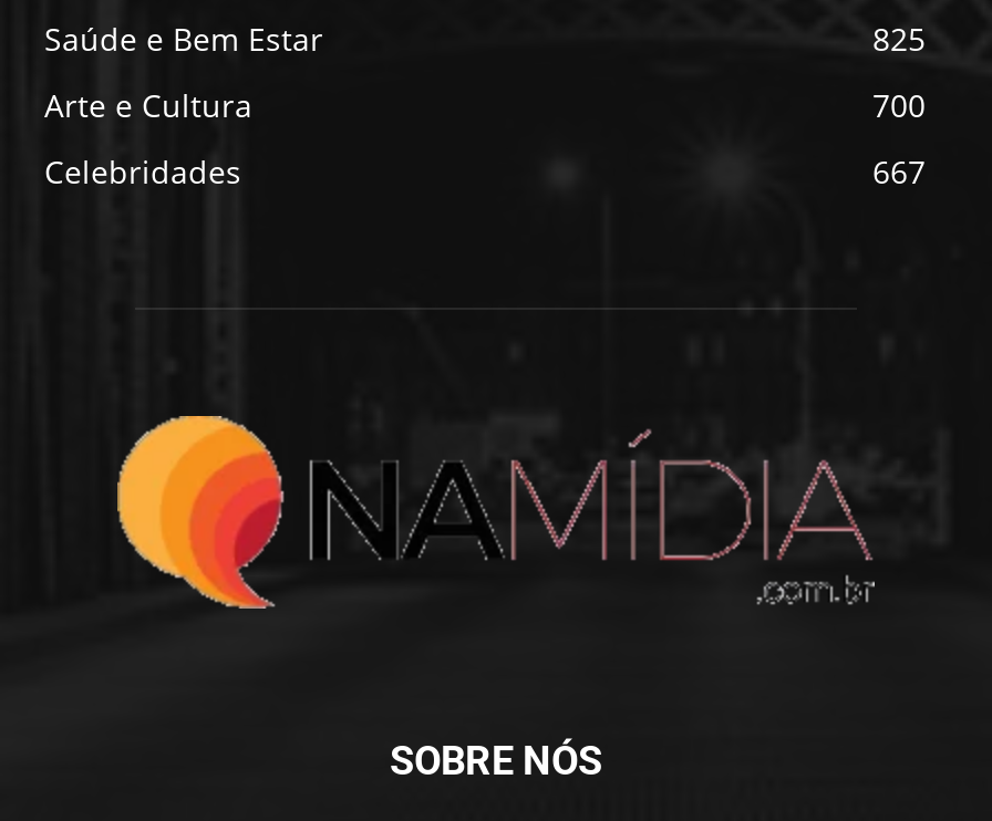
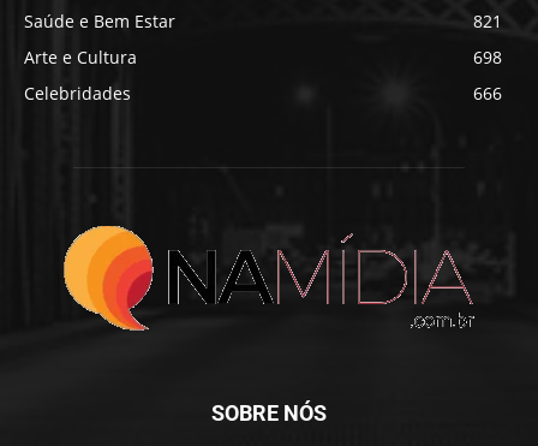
- 825
+ 821

- 700
+ 698

- 667
+ 666
